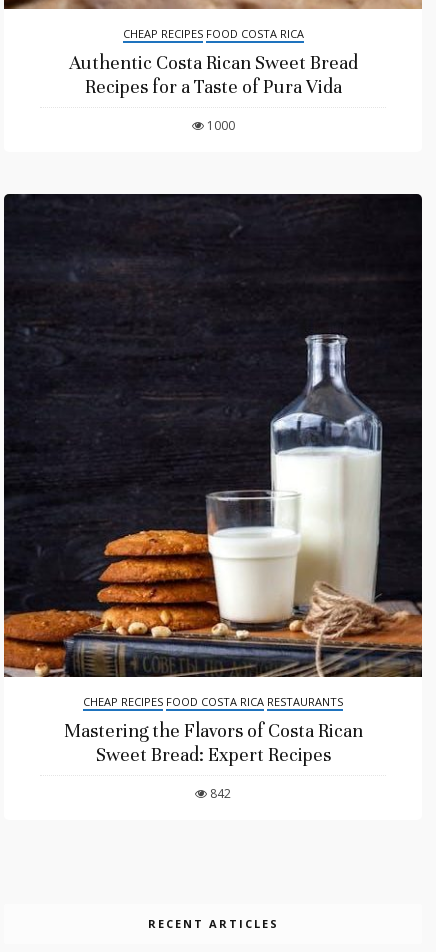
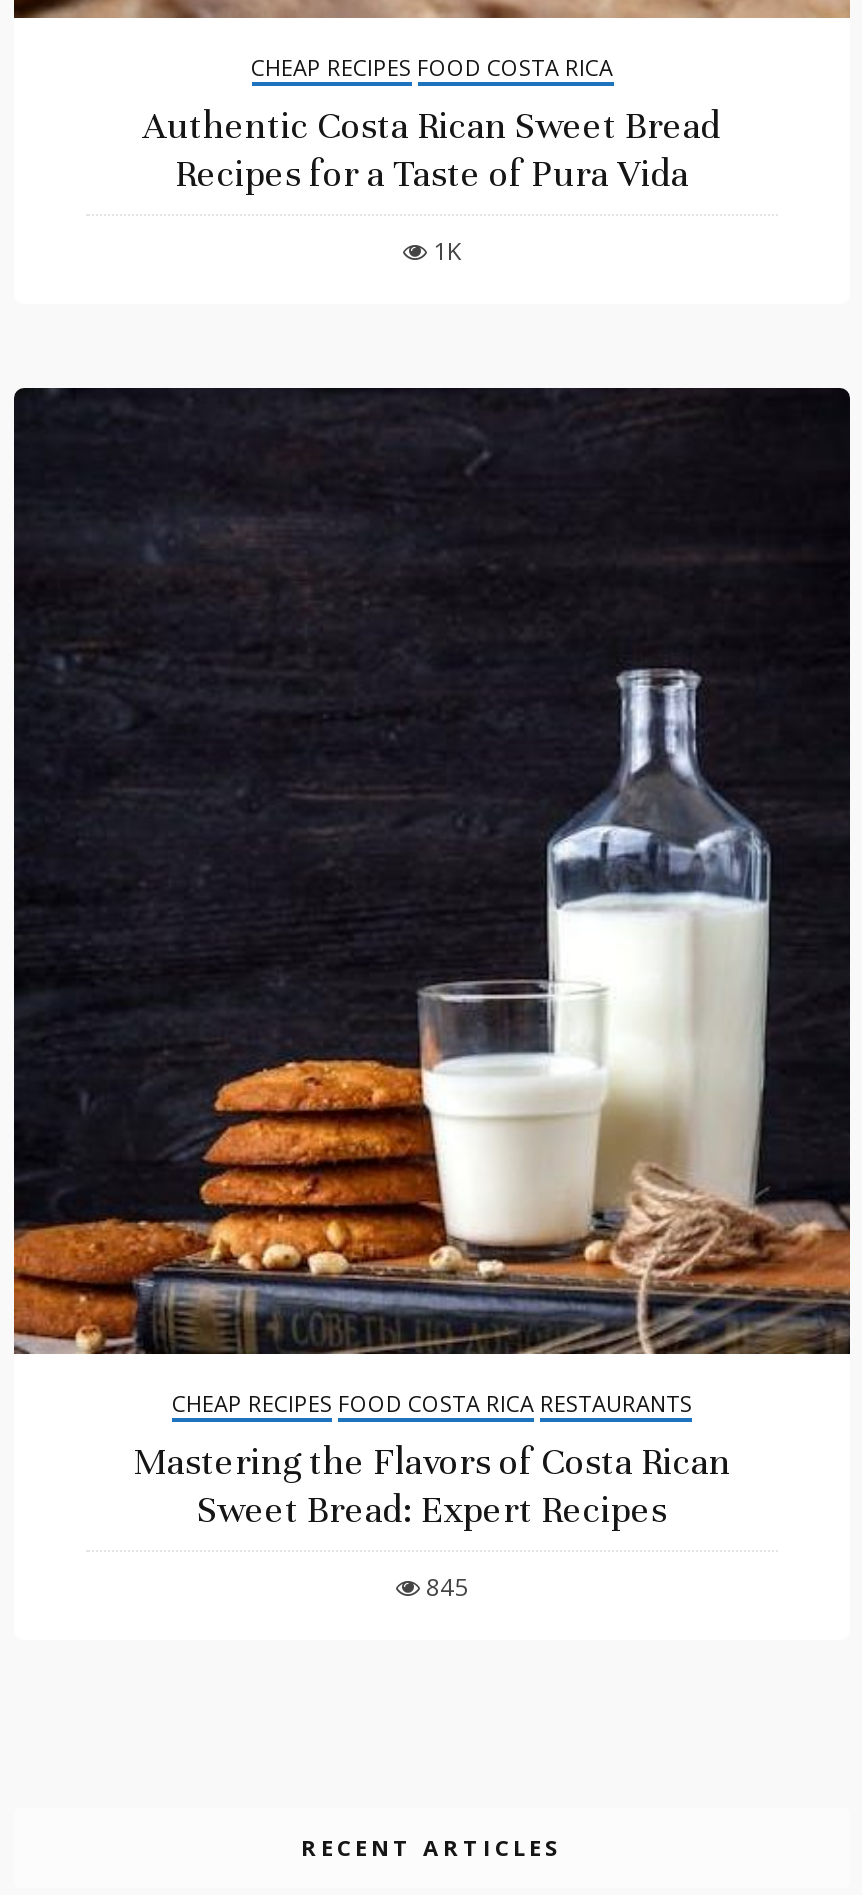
- 1000
+ 1K

- 842
+ 845
